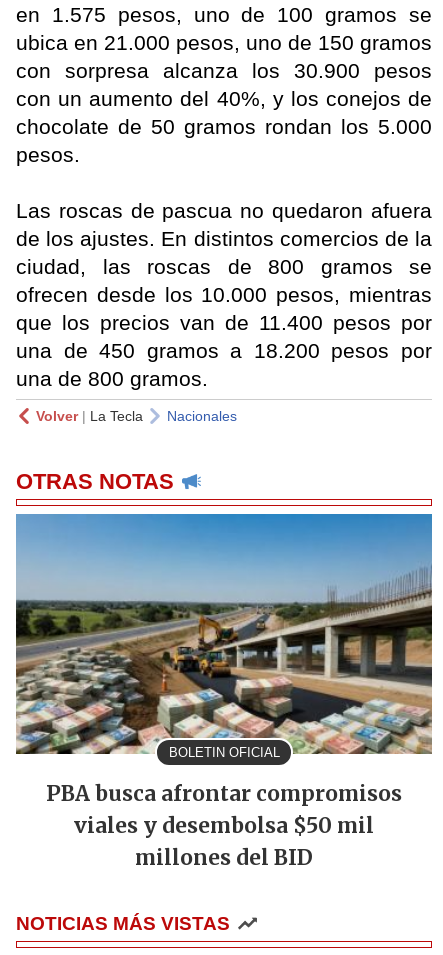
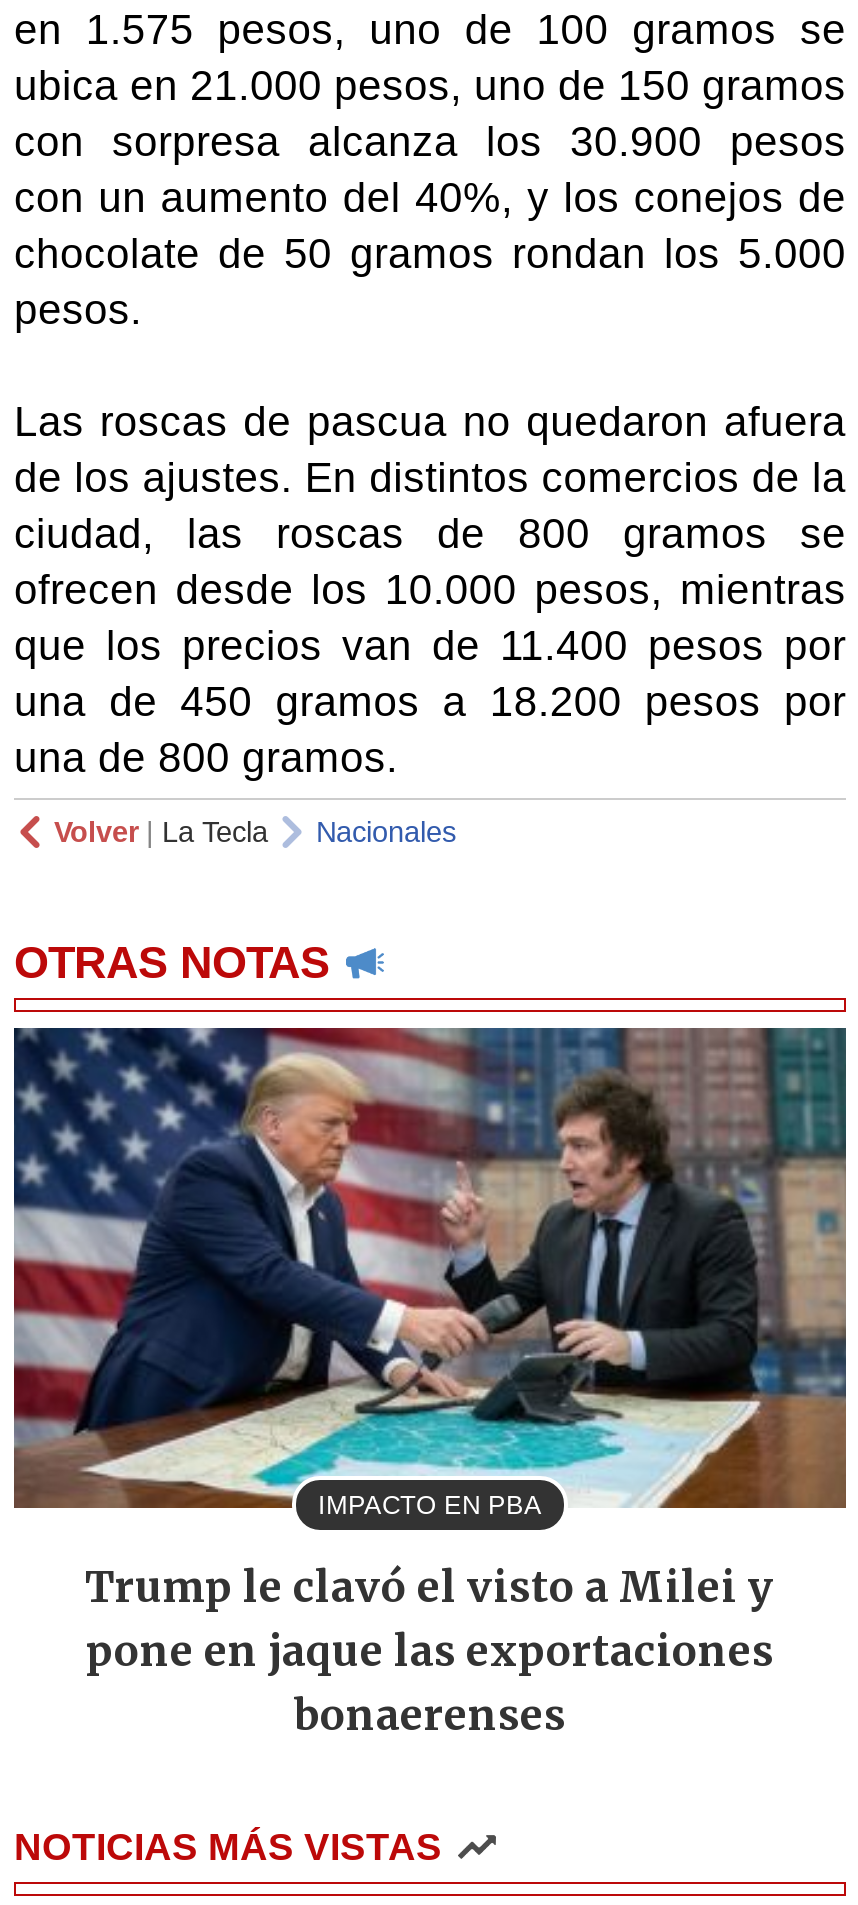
- [image]
- BOLETIN OFICIAL
+ [image]
+ IMPACTO EN PBA

- PBA busca afrontar compromisos
- viales y desembolsa $50 mil
- millones del BID
+ Trump le clavó el visto a Milei y
+ pone en jaque las exportaciones
+ bonaerenses
